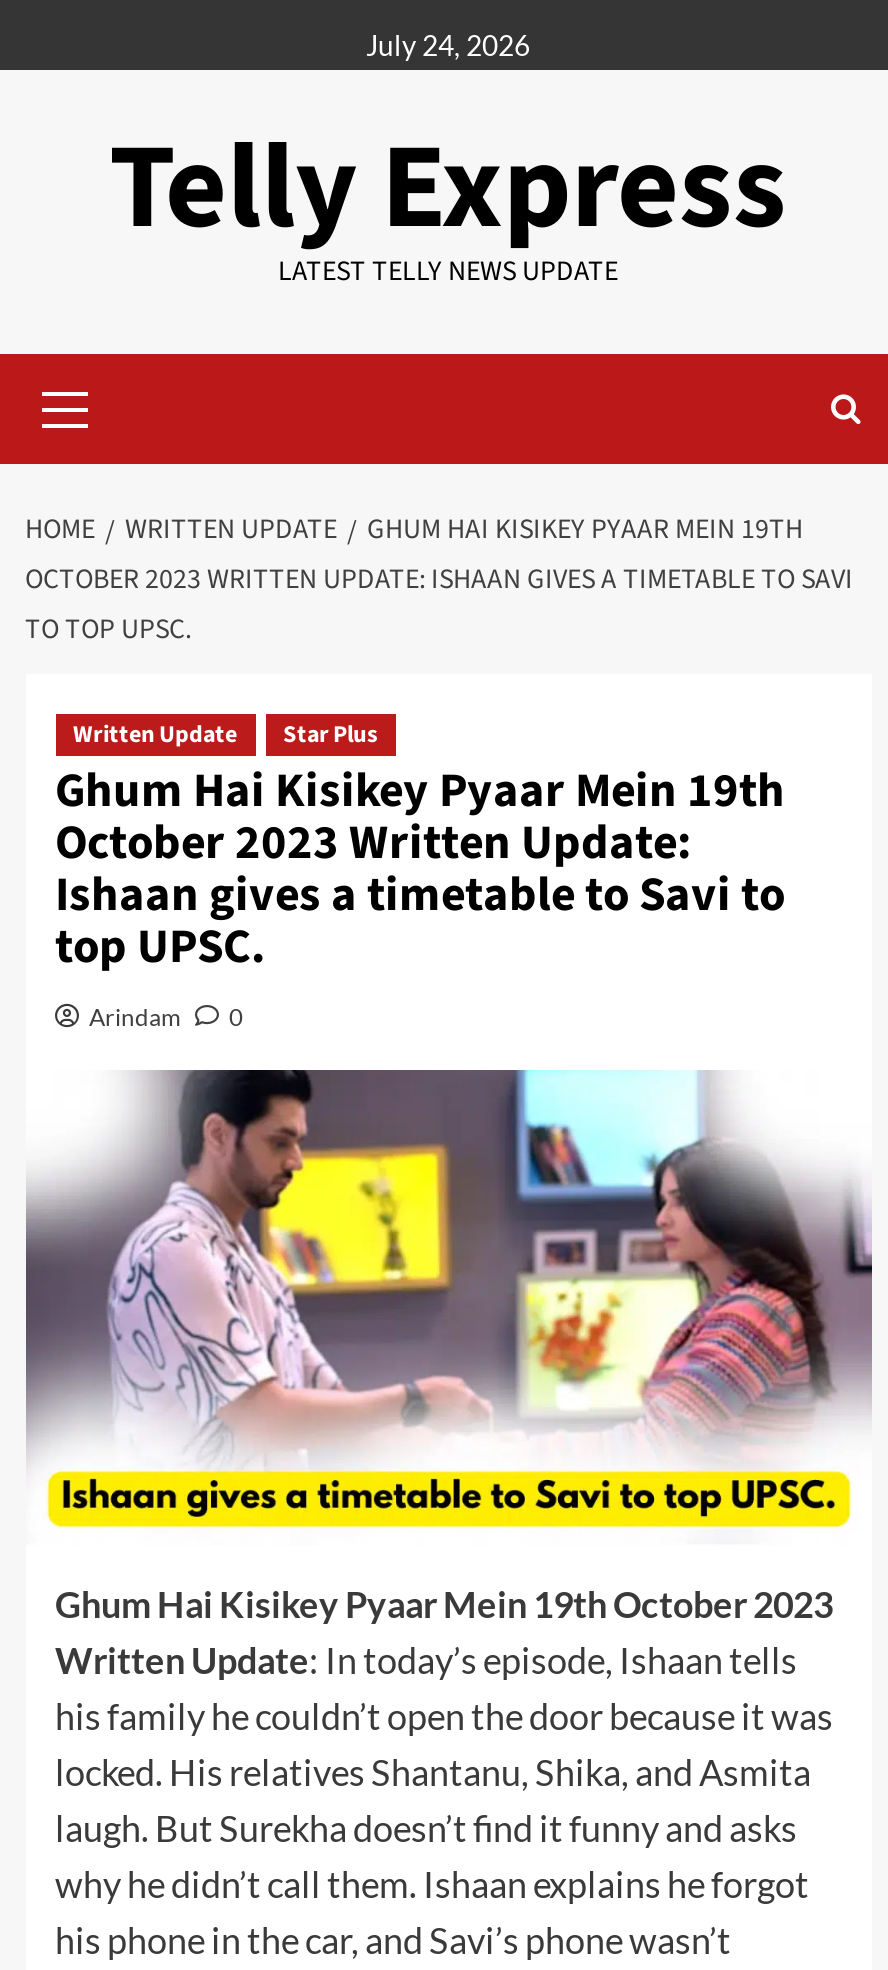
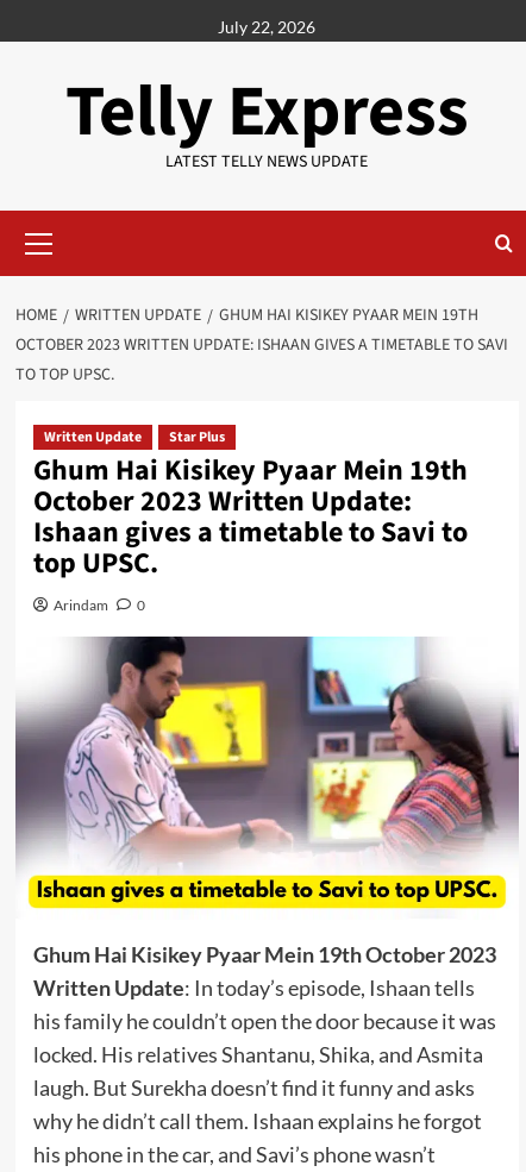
- July 24, 2026
+ July 22, 2026
